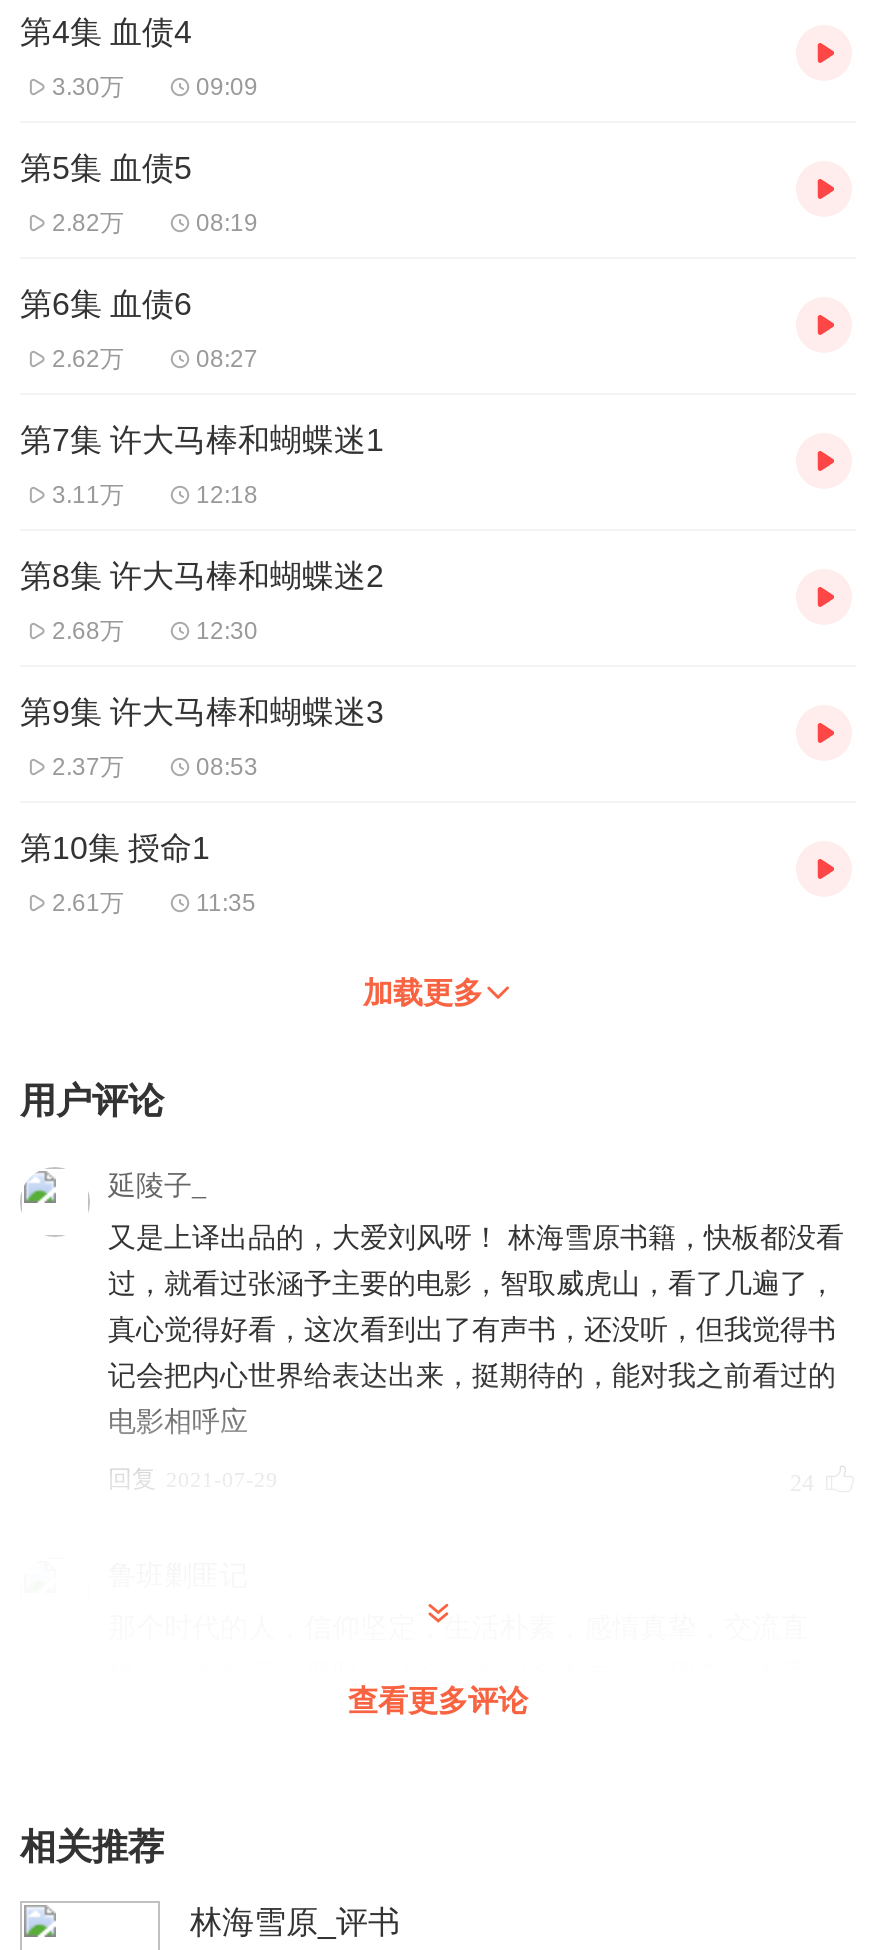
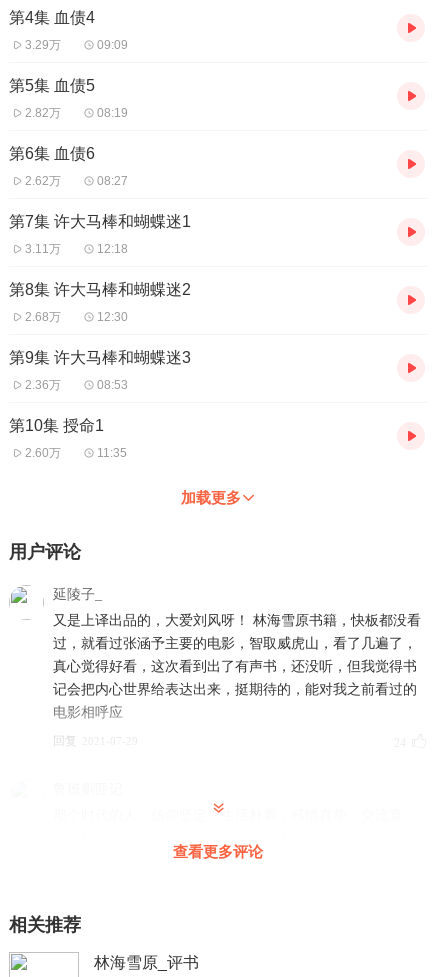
- 3.30万
+ 3.29万

- 2.37万
+ 2.36万

- 2.61万
+ 2.60万
